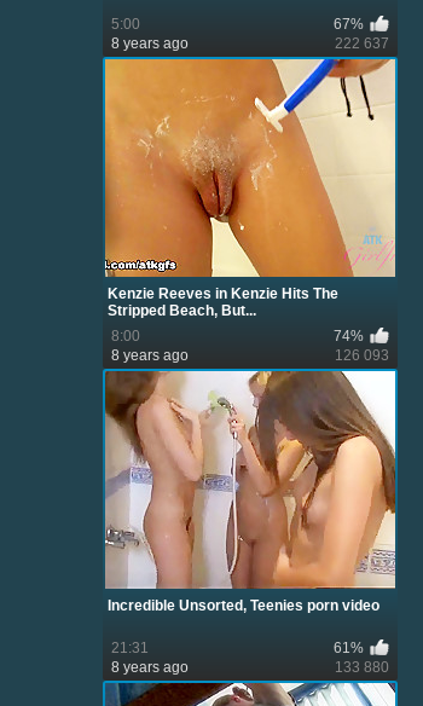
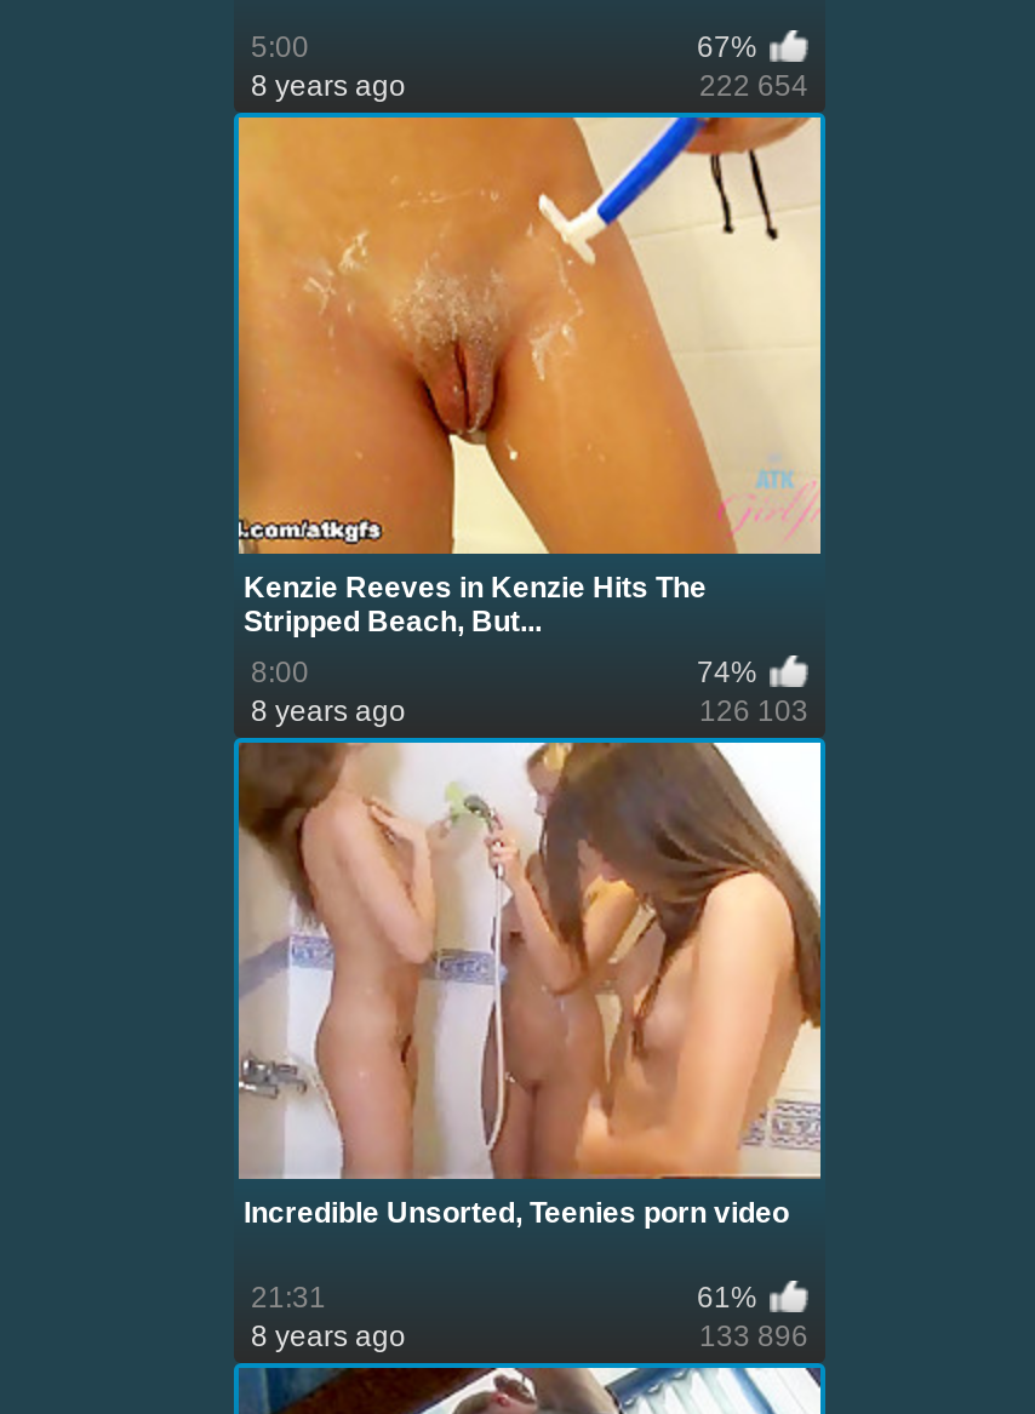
- 222 637
+ 222 654

- 126 093
+ 126 103

- 133 880
+ 133 896
